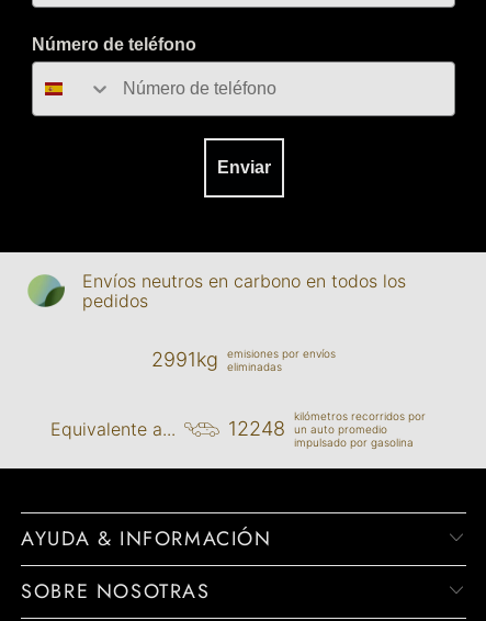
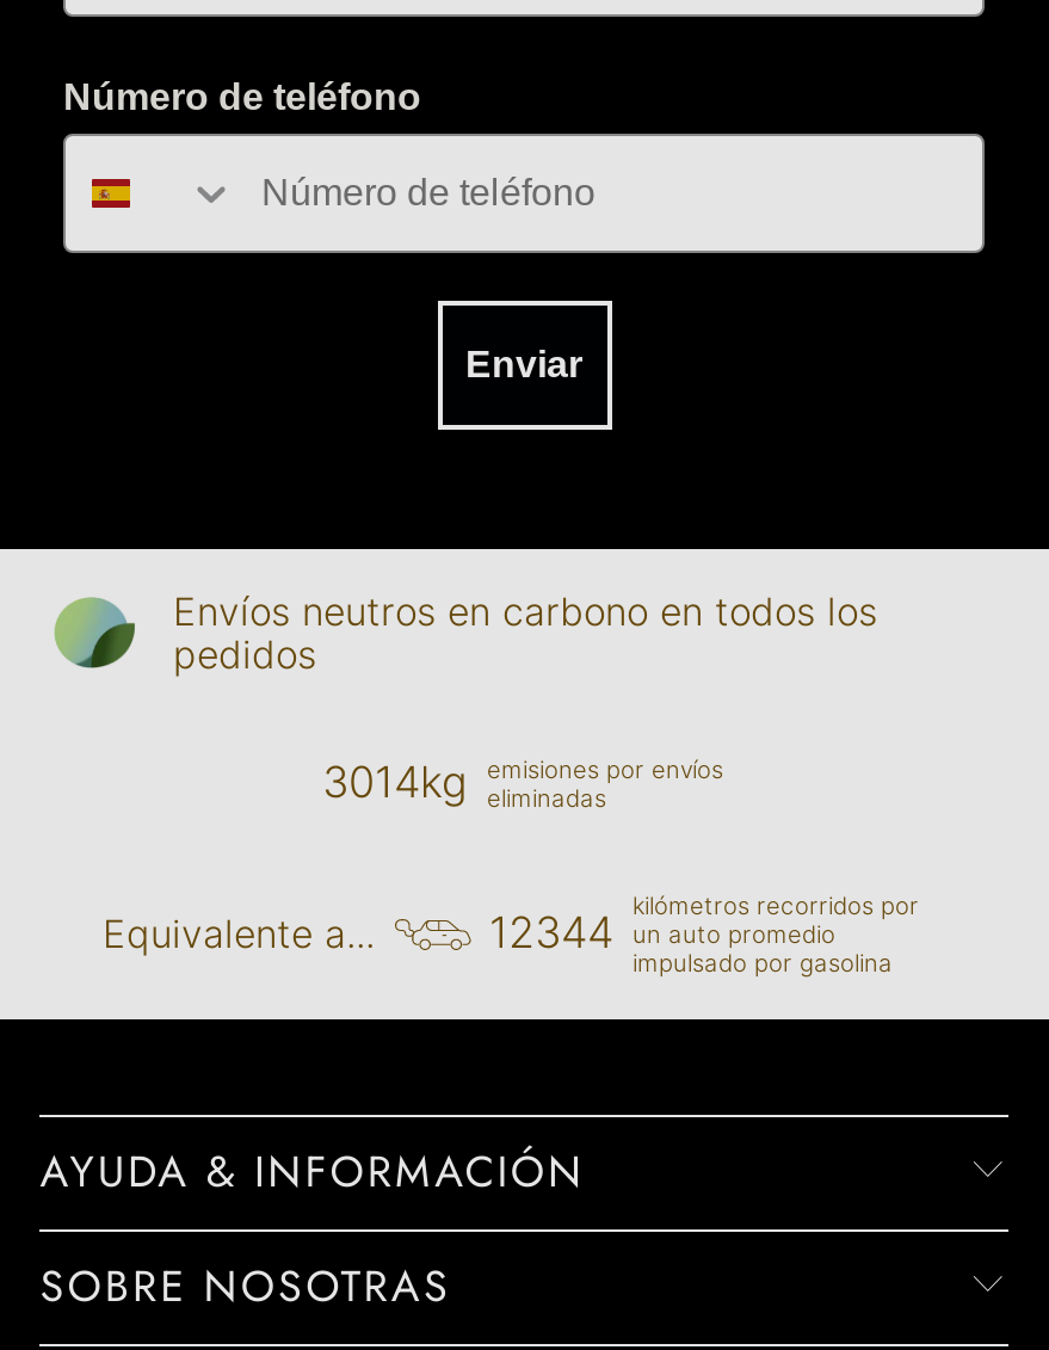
- 2991kg emisiones por envíos eliminadas
+ 3014kg emisiones por envíos eliminadas

- 12248 un auto promedio
+ 12344 un auto promedio
